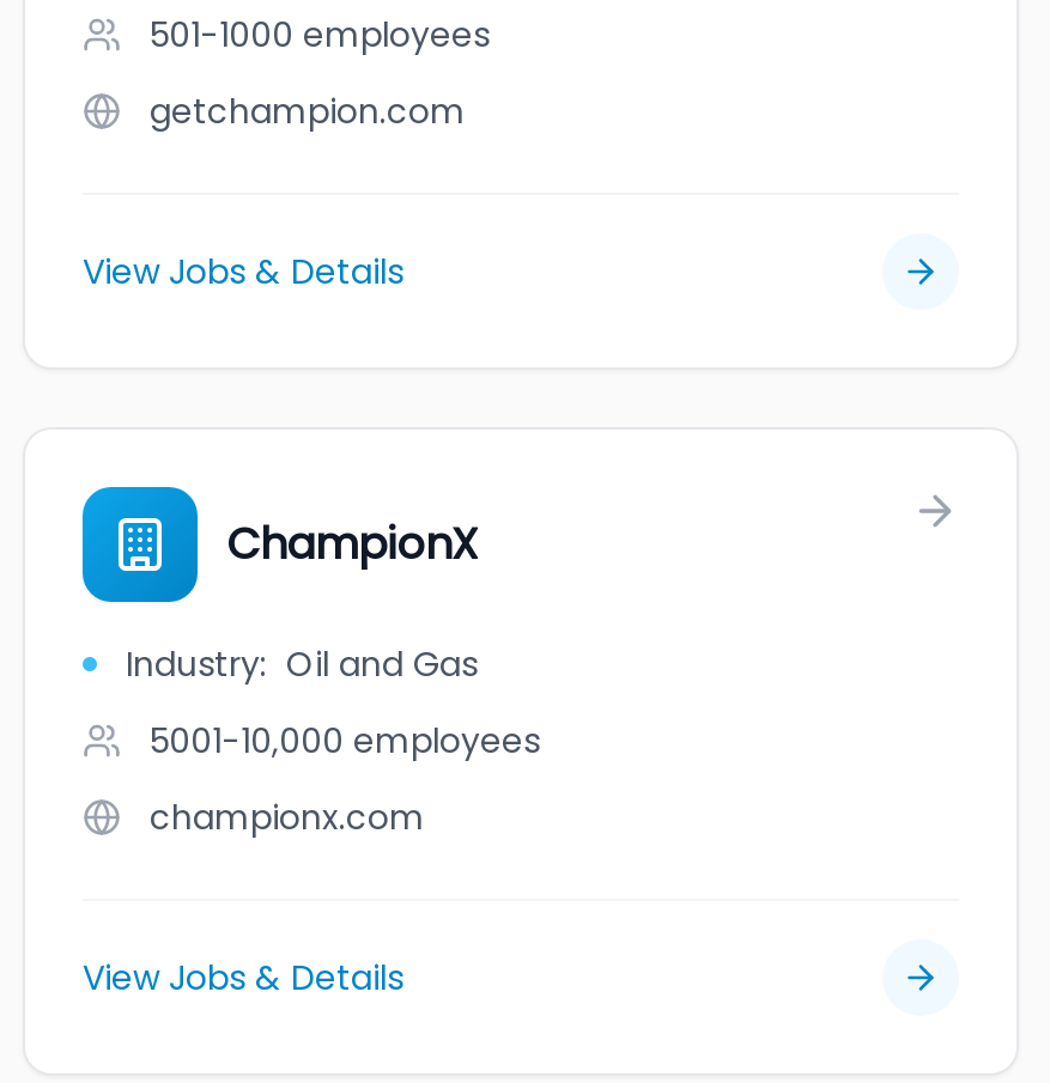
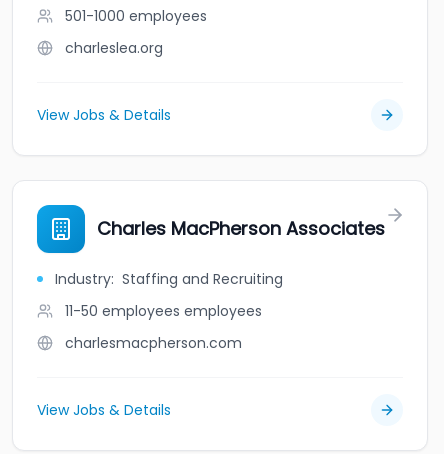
- getchampion.com
+ charleslea.org

- ChampionX
+ Charles MacPherson Associates

- Industry: Oil and Gas
+ Industry: Staffing and Recruiting

- 5001-10,000 employees
+ 11-50 employees employees

- championx.com
+ charlesmacpherson.com
